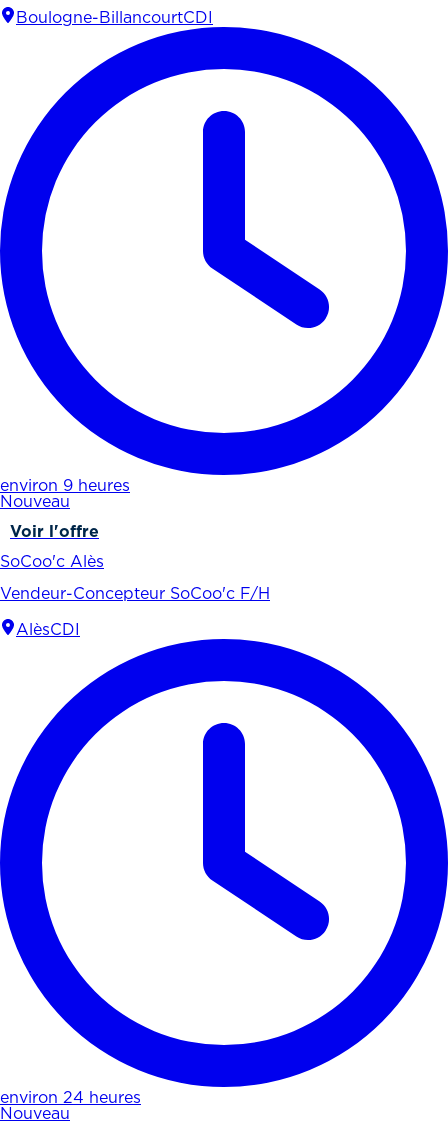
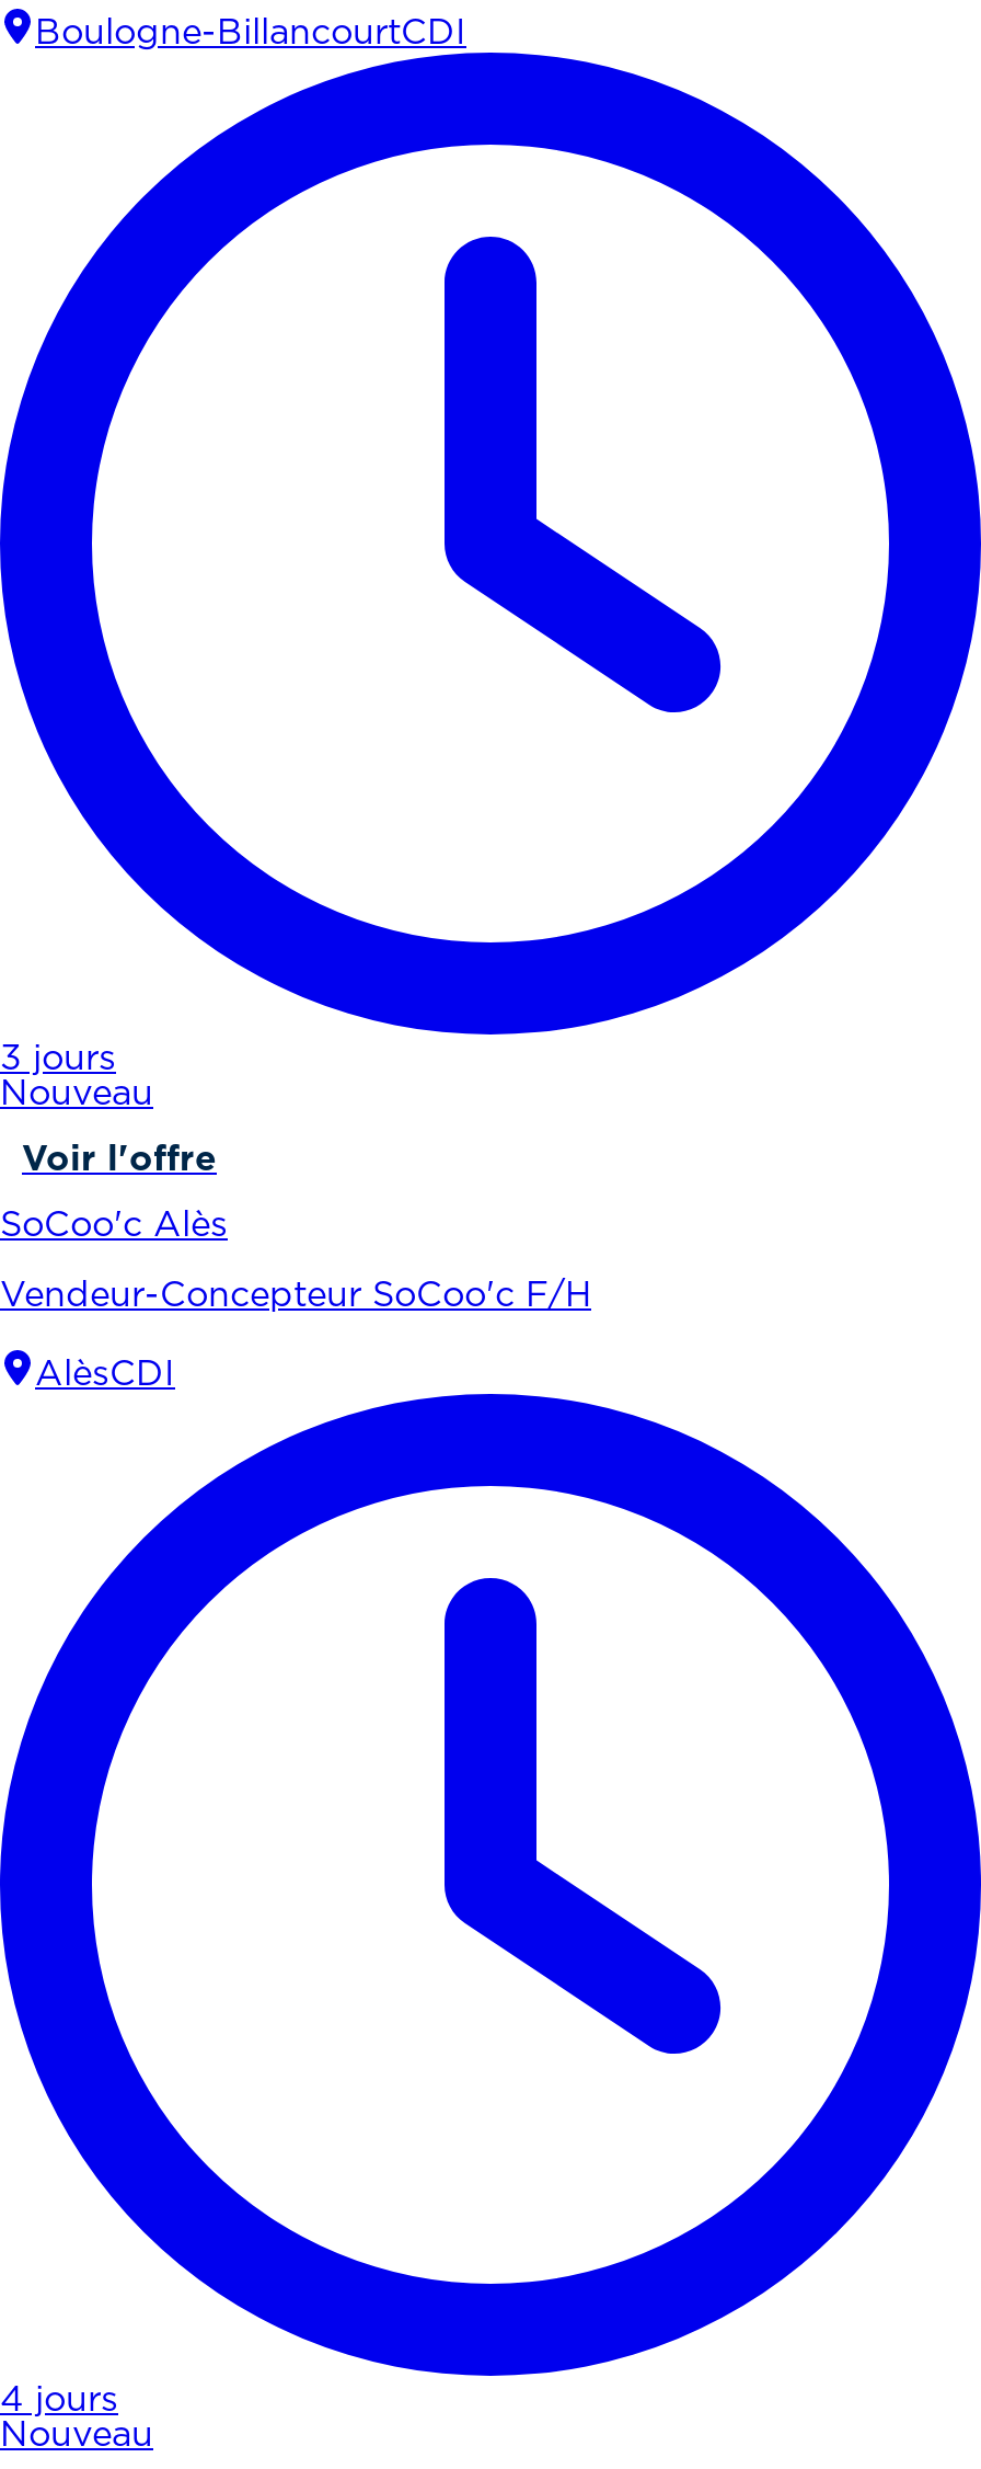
- environ 9 heures
+ 3 jours

- environ 24 heures
+ 4 jours
